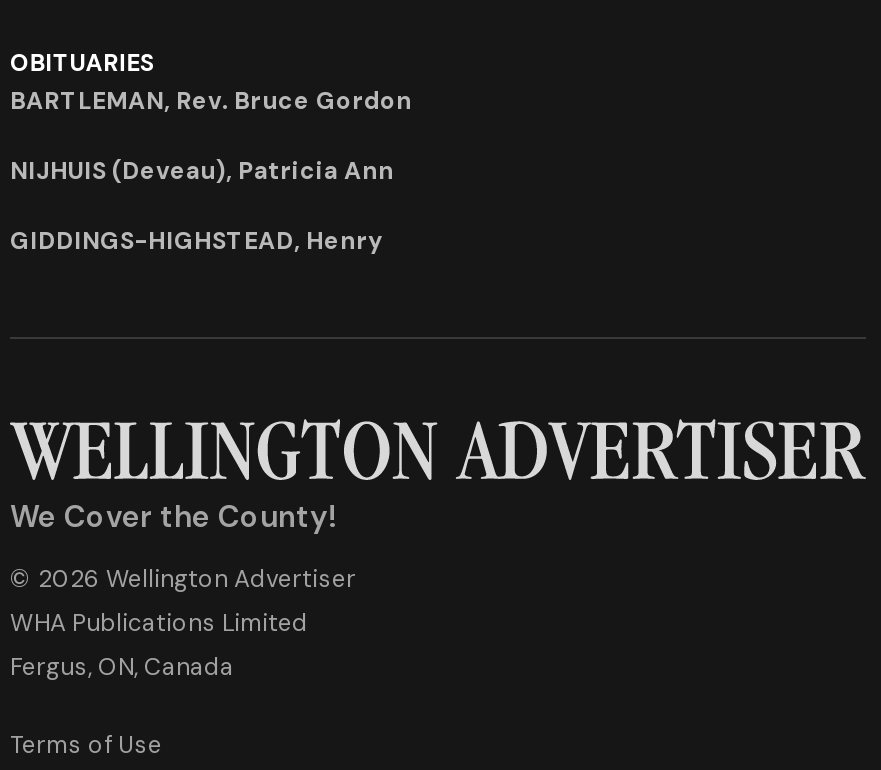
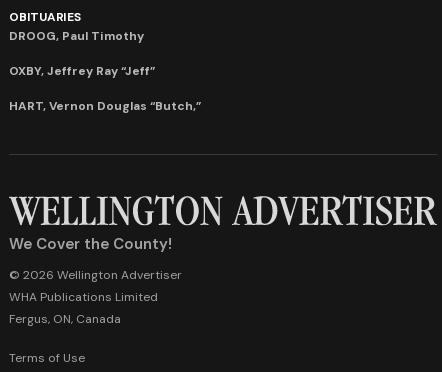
- BARTLEMAN, Rev. Bruce Gordon
+ DROOG, Paul Timothy

- NIJHUIS (Deveau), Patricia Ann
+ OXBY, Jeffrey Ray “Jeff”

- GIDDINGS-HIGHSTEAD, Henry
+ HART, Vernon Douglas “Butch,”
